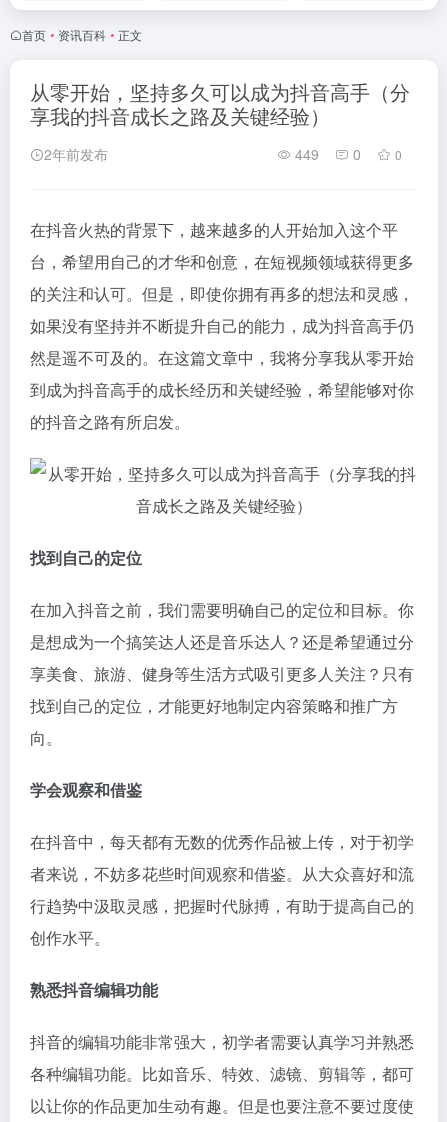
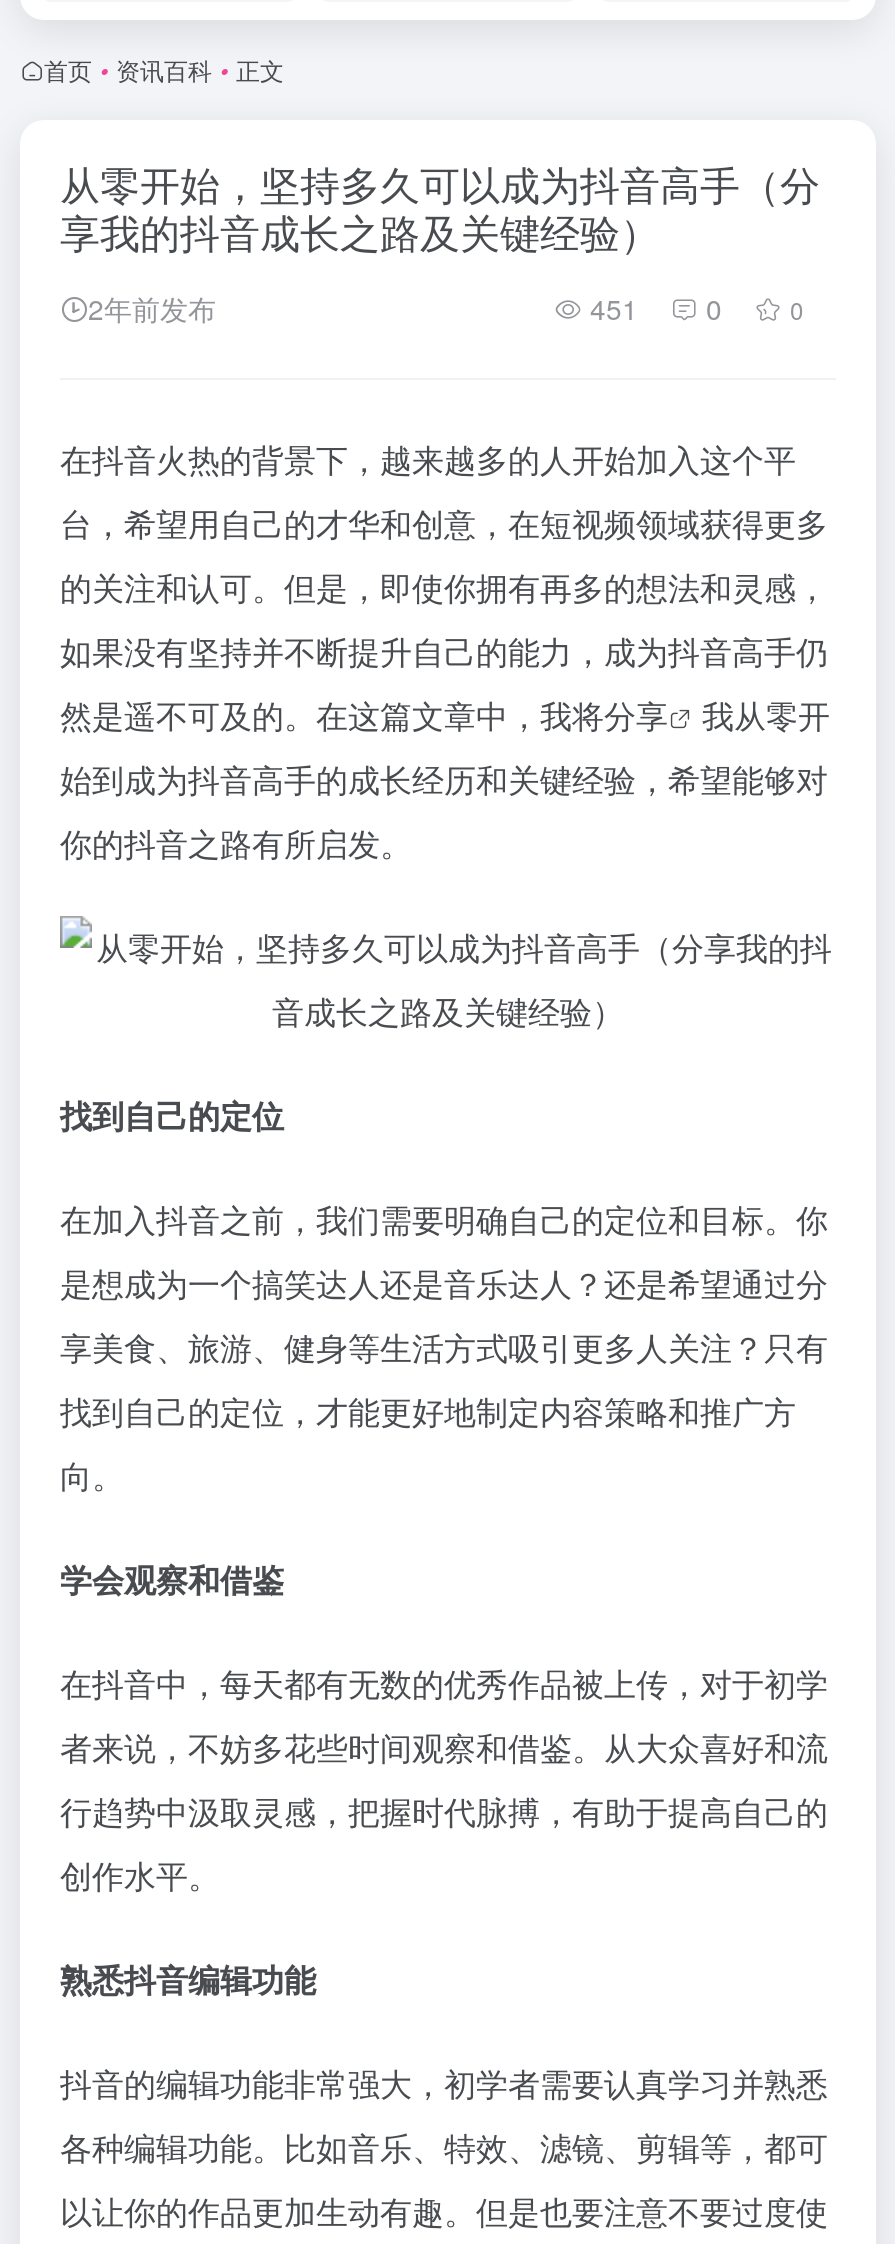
- 449 0 0
+ 451 0 0
